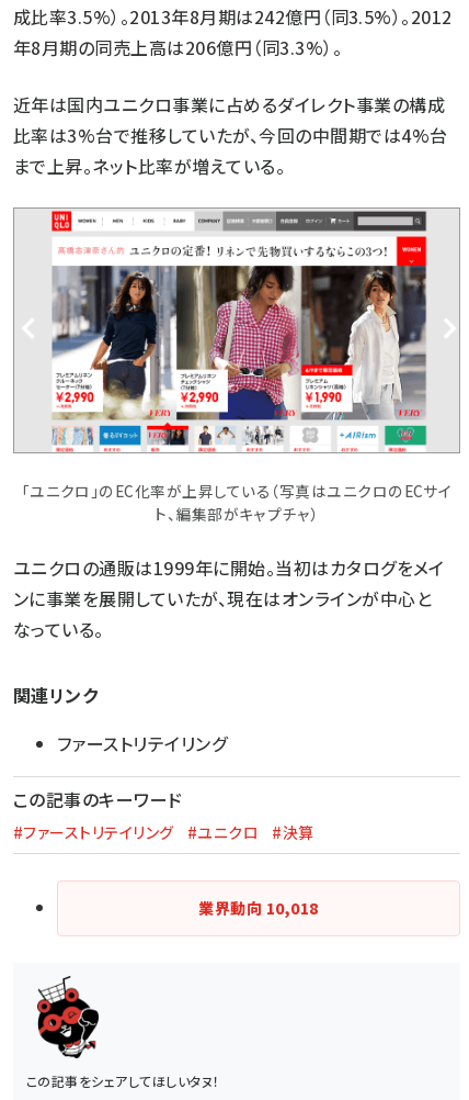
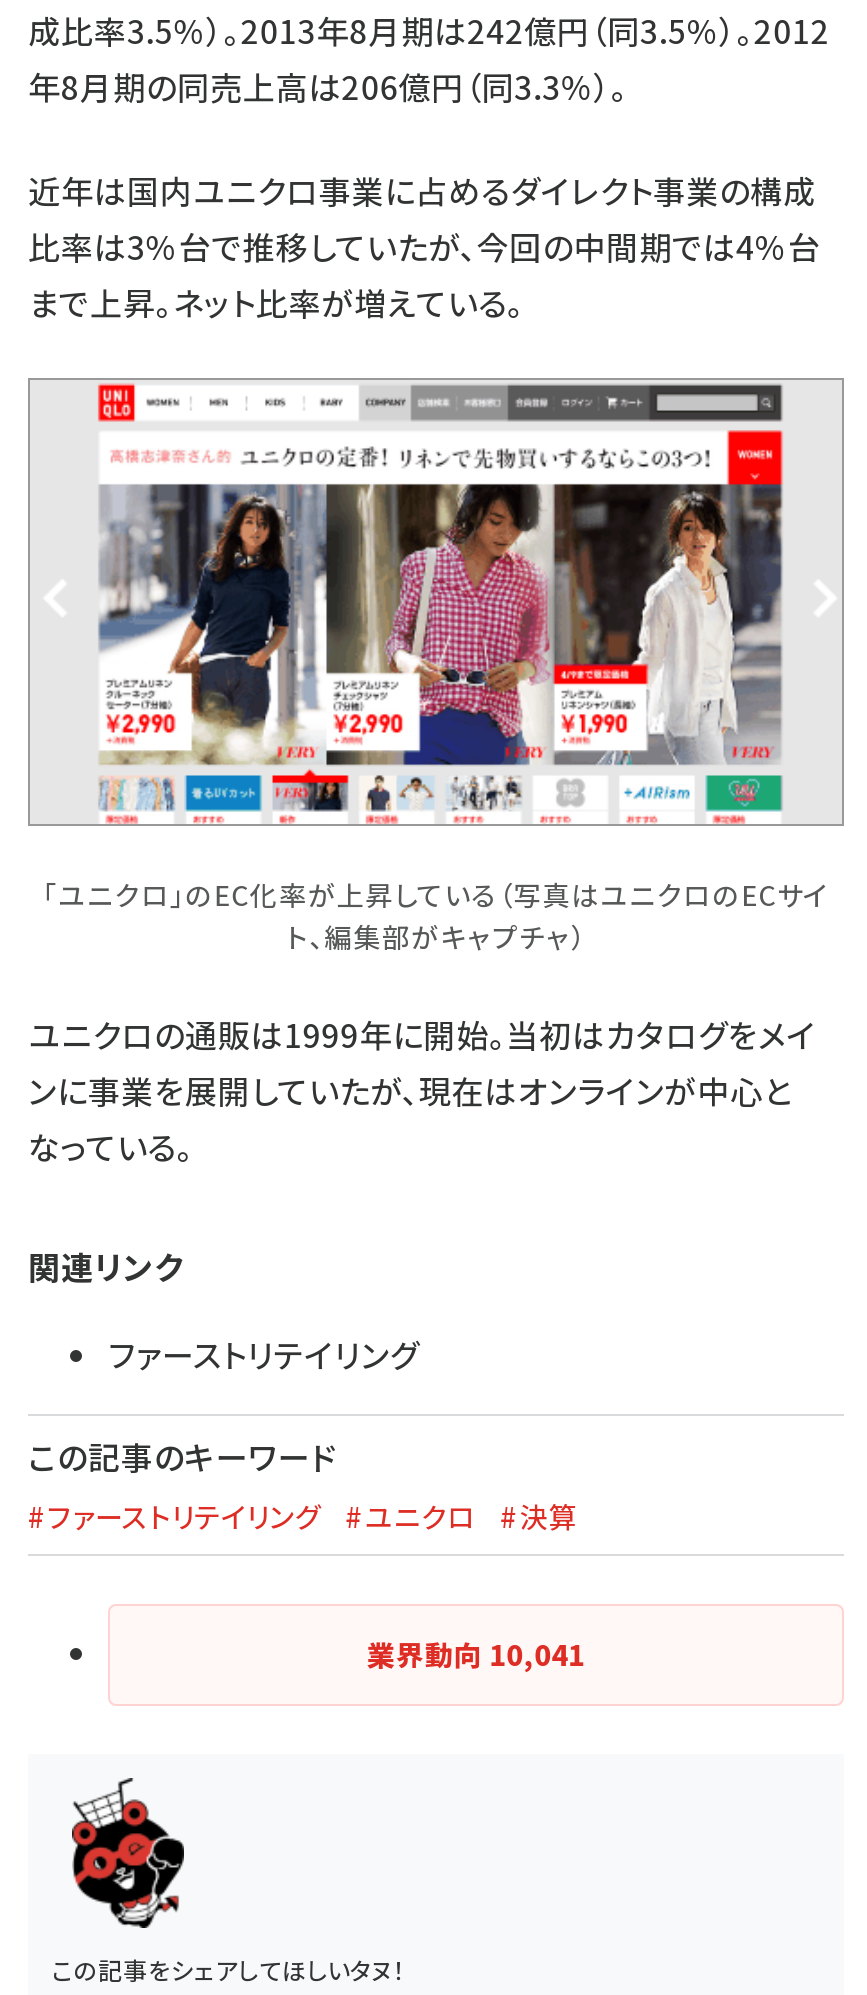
- 業界動向10,018
+ 業界動向10,041
